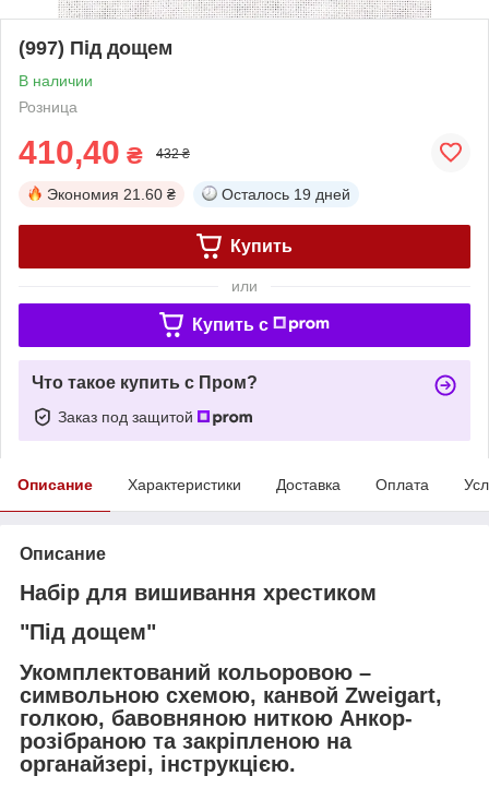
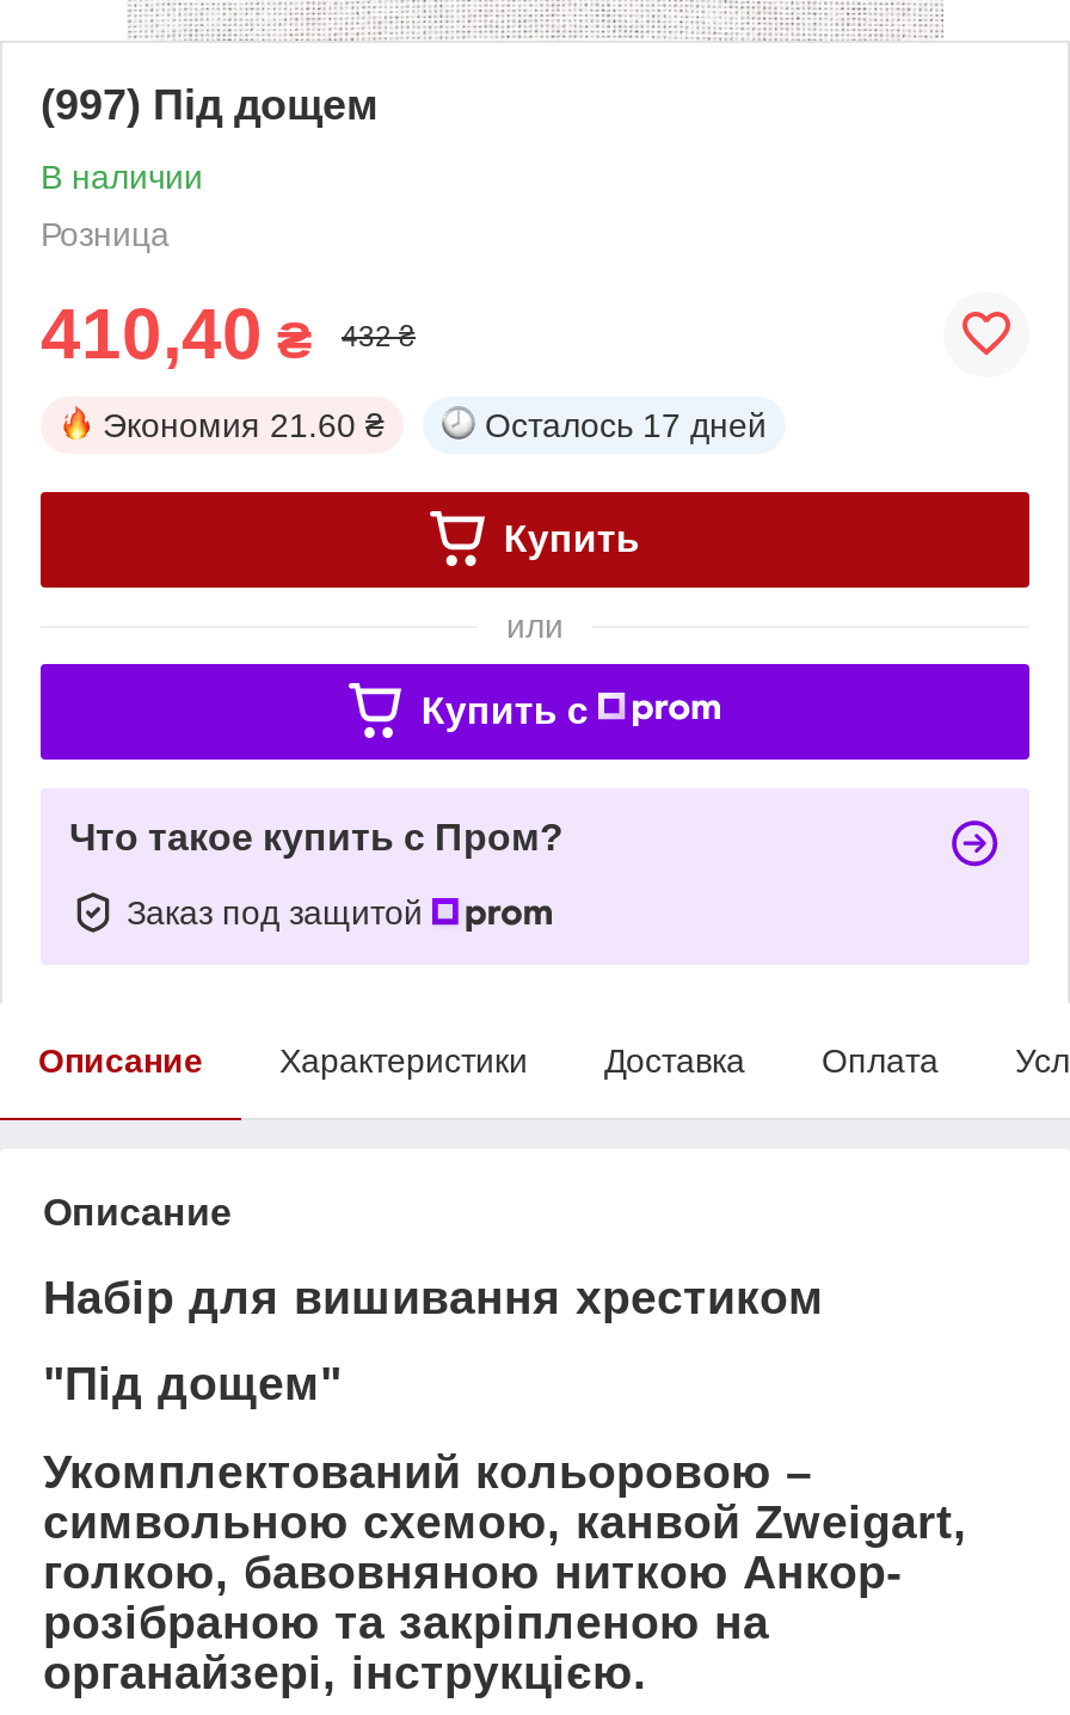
- Осталось 19 дней
+ Осталось 17 дней
